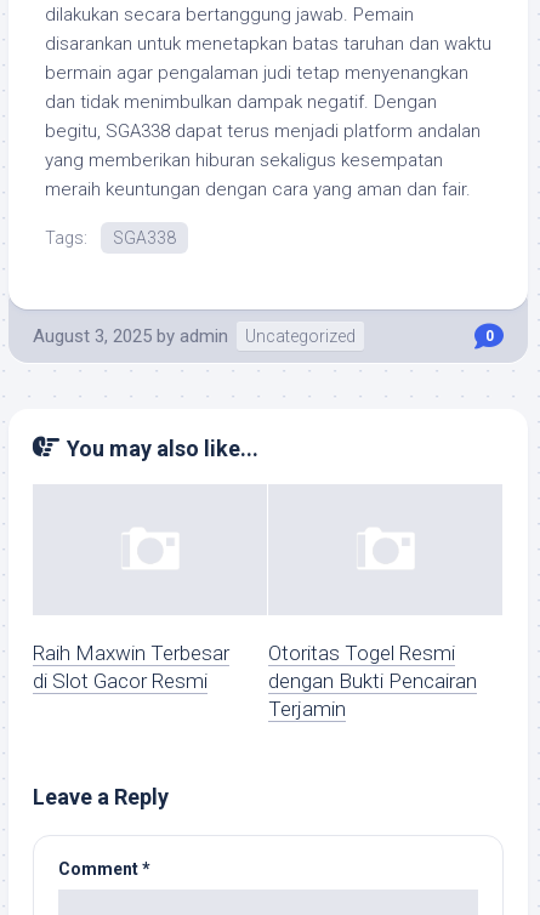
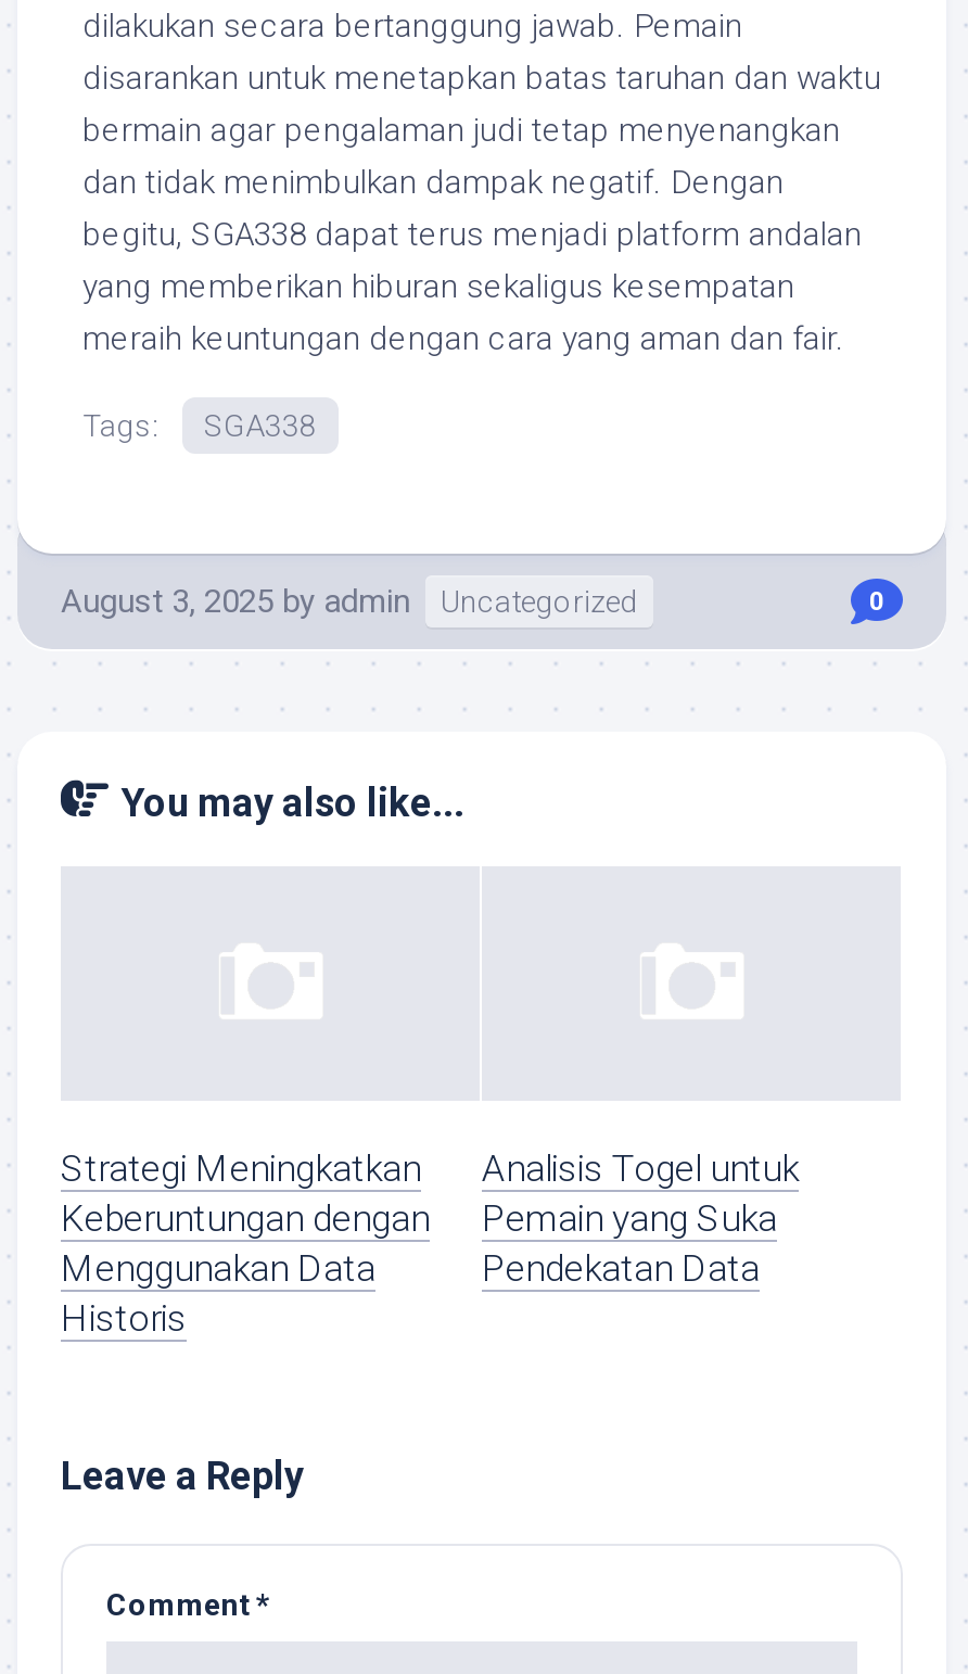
- Raih Maxwin Terbesar
- di Slot Gacor Resmi
+ Strategi Meningkatkan
+ Keberuntungan dengan
+ Menggunakan Data
+ Historis

- Otoritas Togel Resmi
- dengan Bukti Pencairan
- Terjamin
+ Analisis Togel untuk
+ Pemain yang Suka
+ Pendekatan Data
